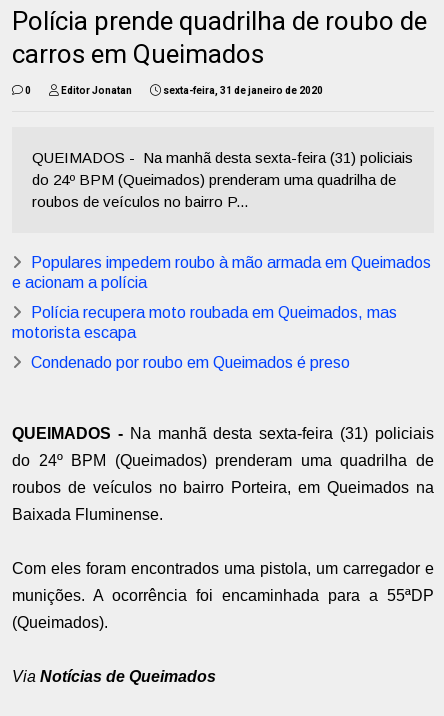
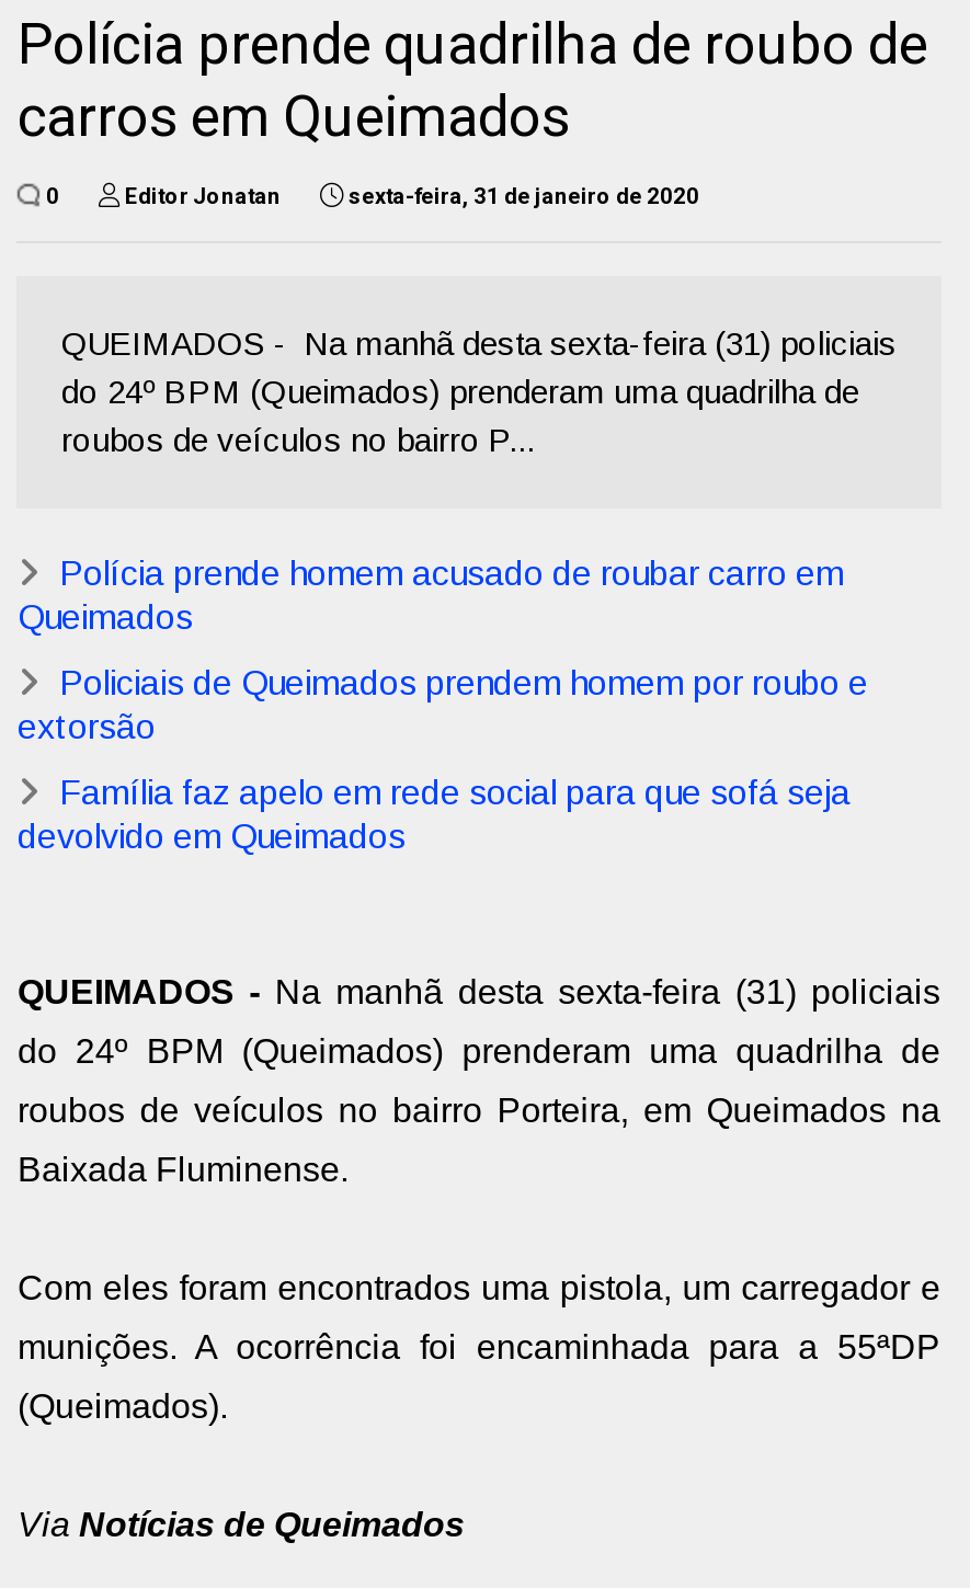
- Populares impedem roubo à mão armada em Queimados
- e acionam a polícia
+ Polícia prende homem acusado de roubar carro em
+ Queimados

- Polícia recupera moto roubada em Queimados, mas
- motorista escapa
+ Policiais de Queimados prendem homem por roubo e
+ extorsão

- Condenado por roubo em Queimados é preso
+ Família faz apelo em rede social para que sofá seja
+ devolvido em Queimados
